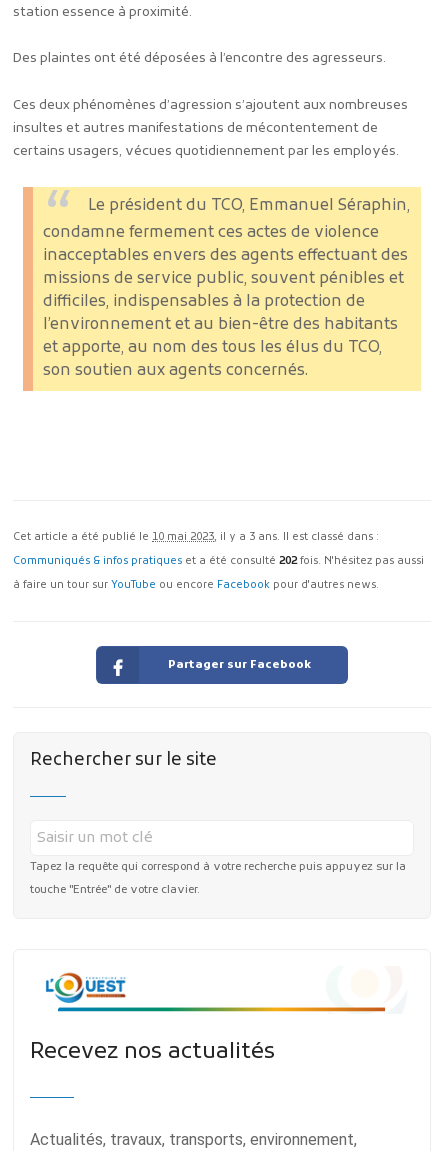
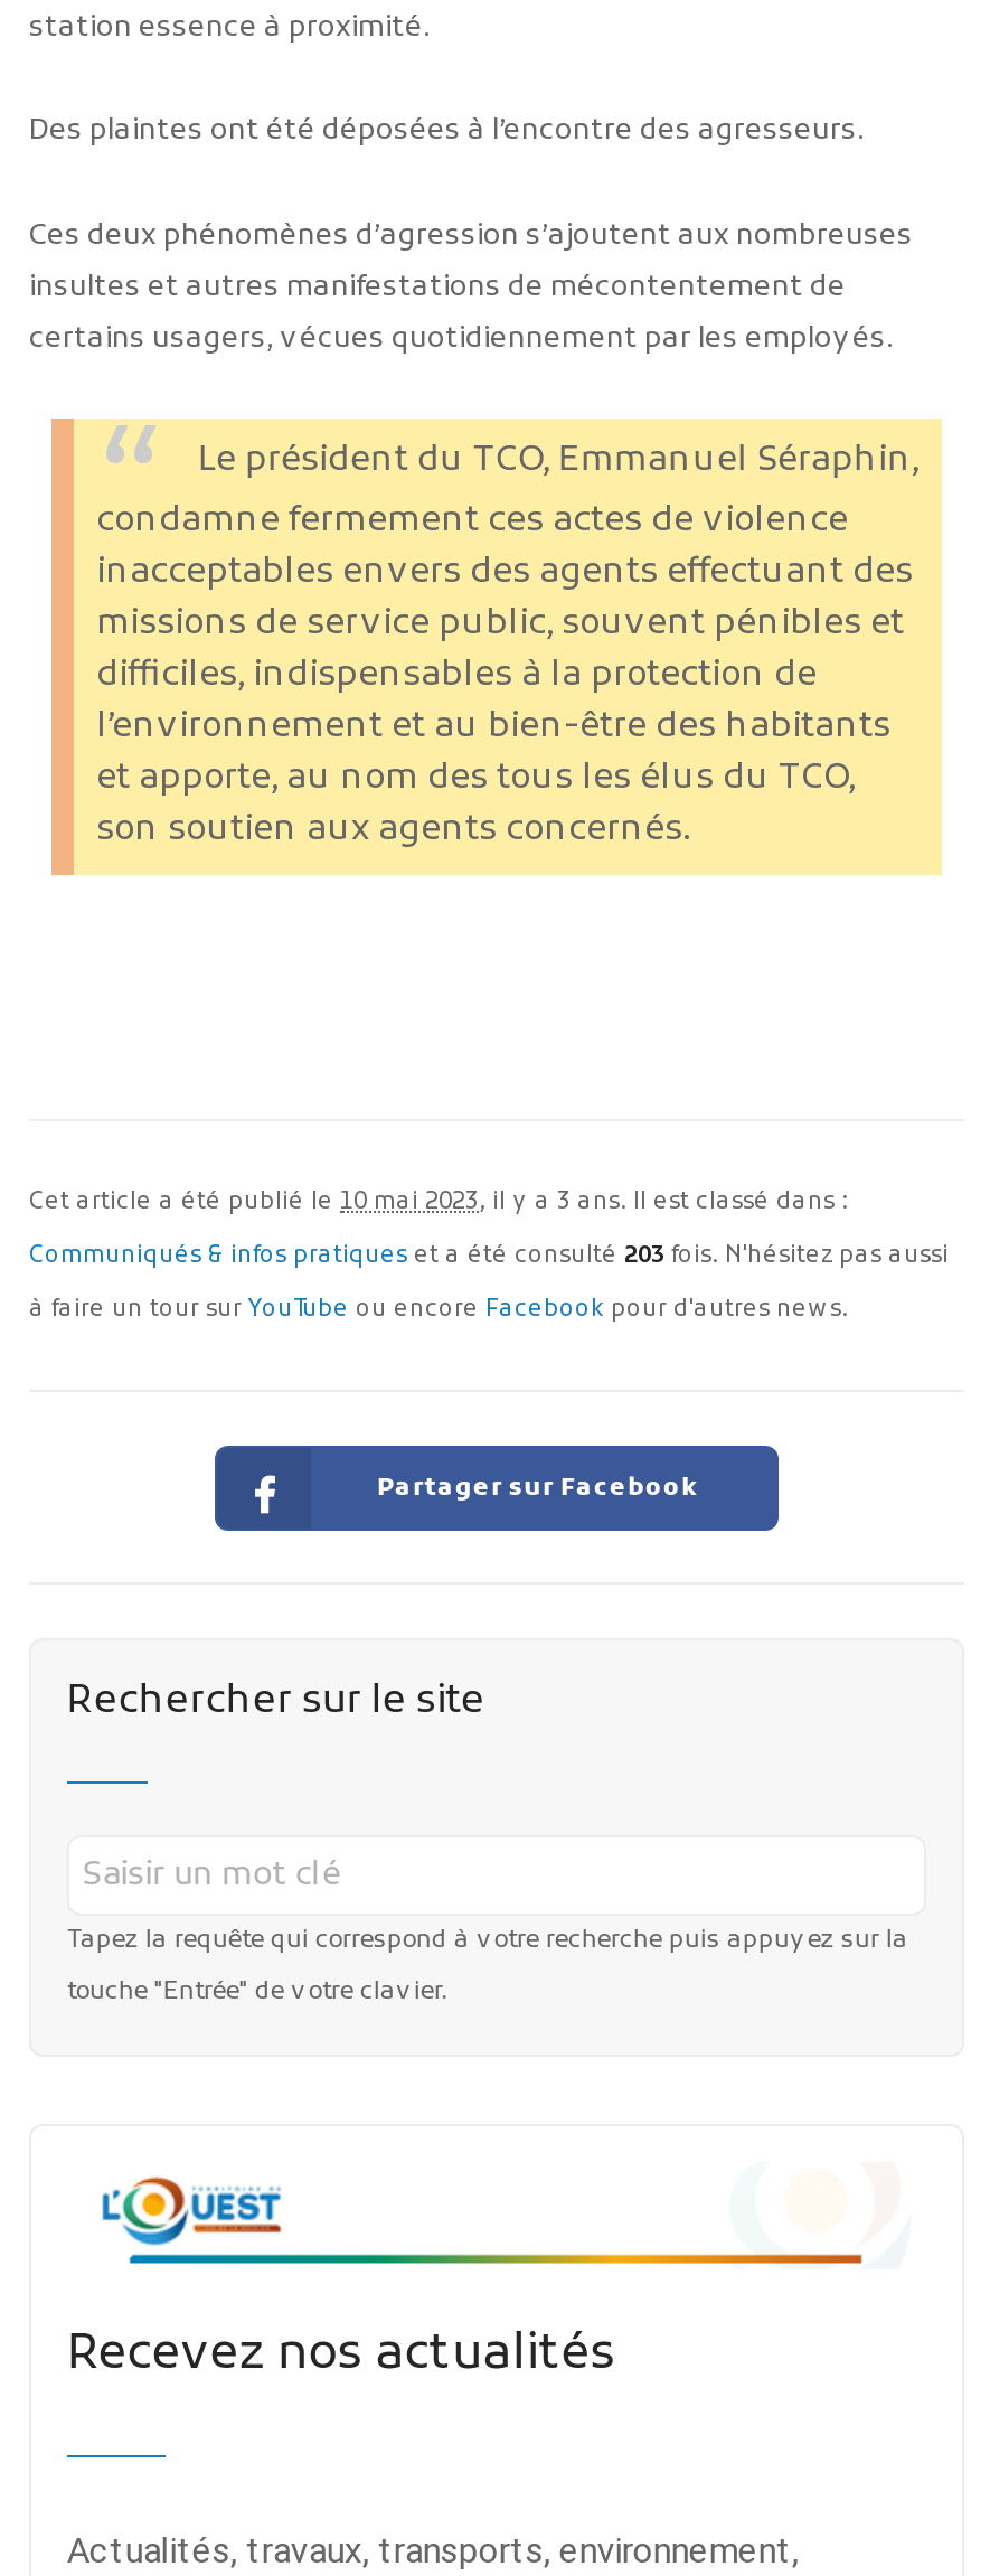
- Communiqués & infos pratiques et a été consulté 202 fois. N'hésitez pas aussi
+ Communiqués & infos pratiques et a été consulté 203 fois. N'hésitez pas aussi
